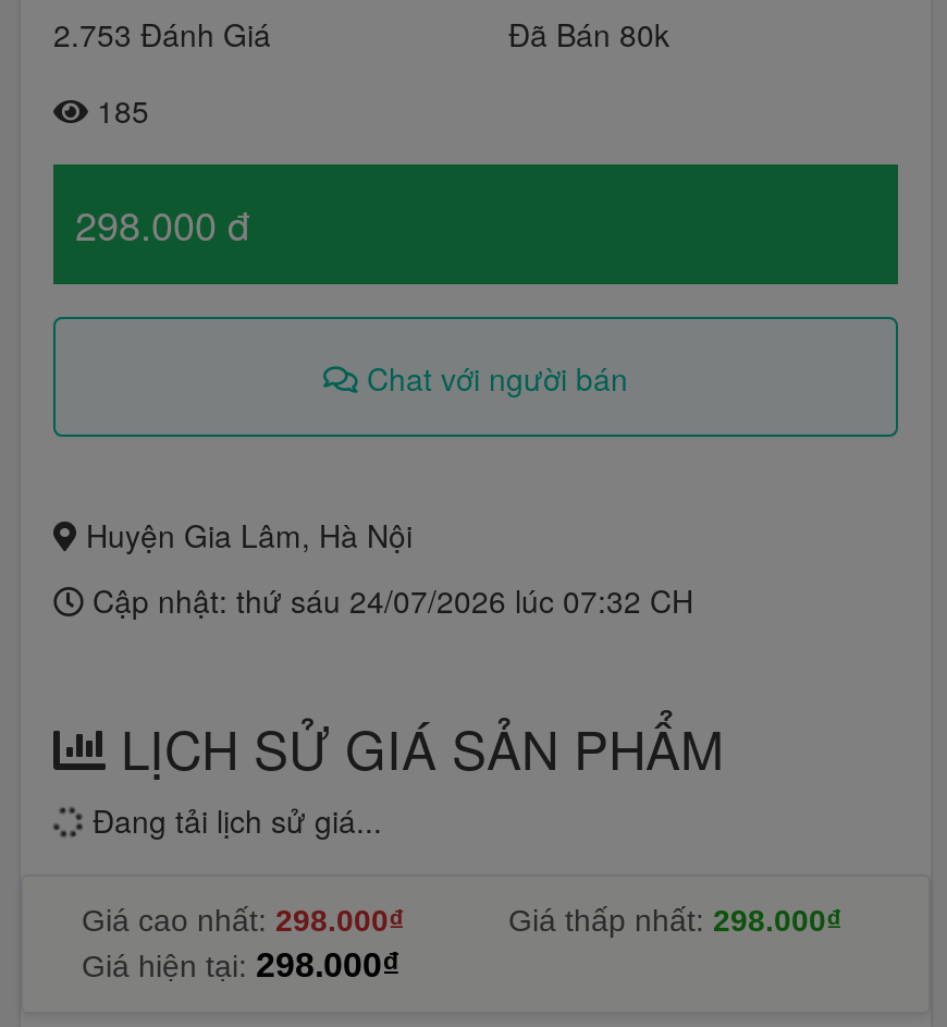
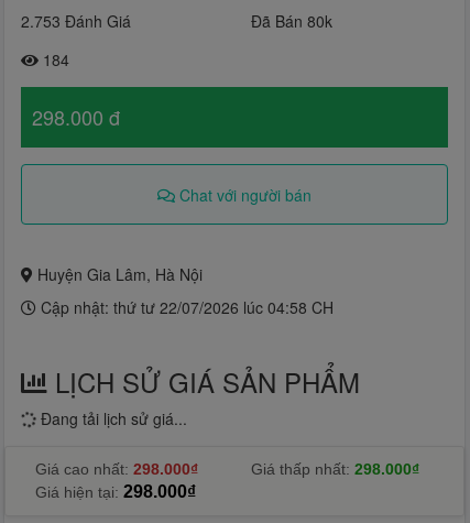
- 185
+ 184

- Cập nhật: thứ sáu 24/07/2026 lúc 07:32 CH
+ Cập nhật: thứ tư 22/07/2026 lúc 04:58 CH
